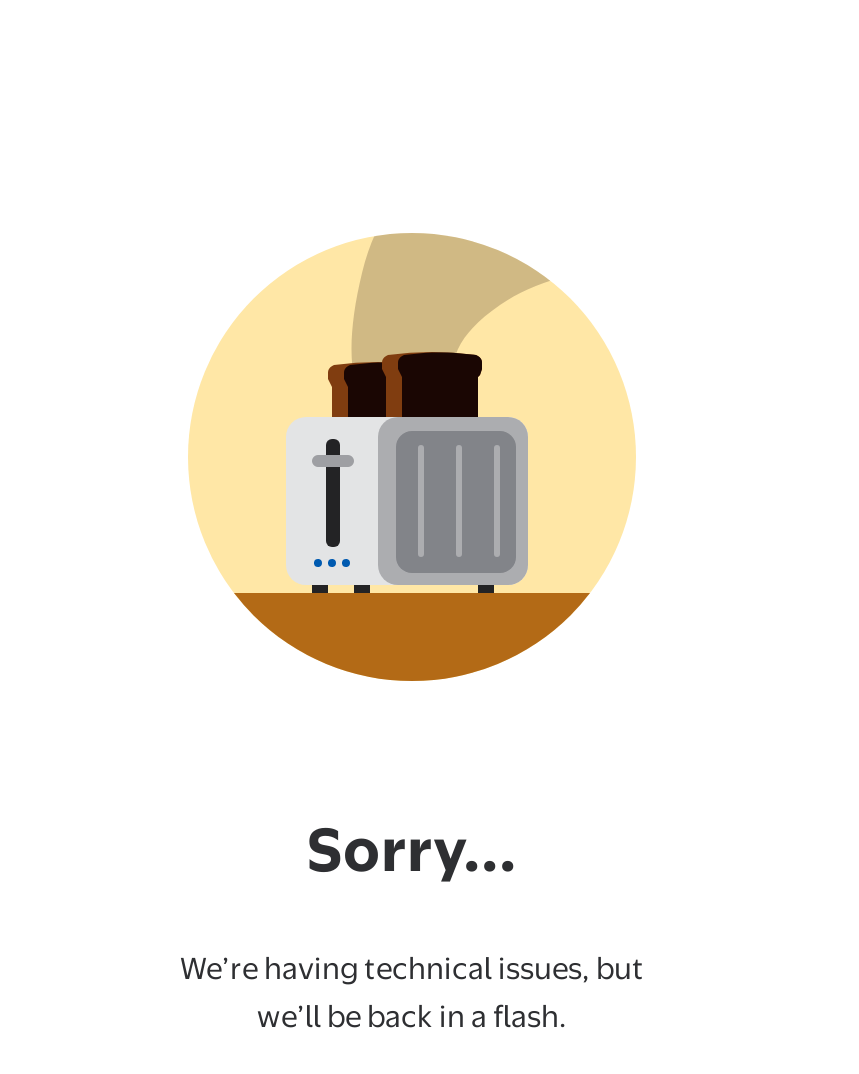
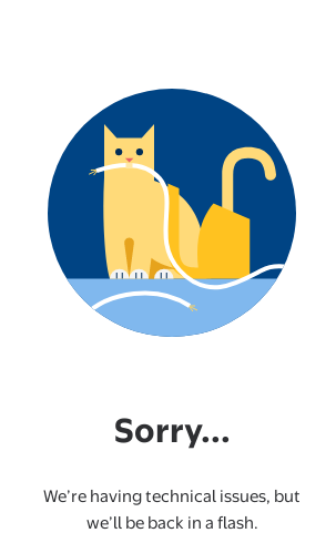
- [image]
+ [image]
